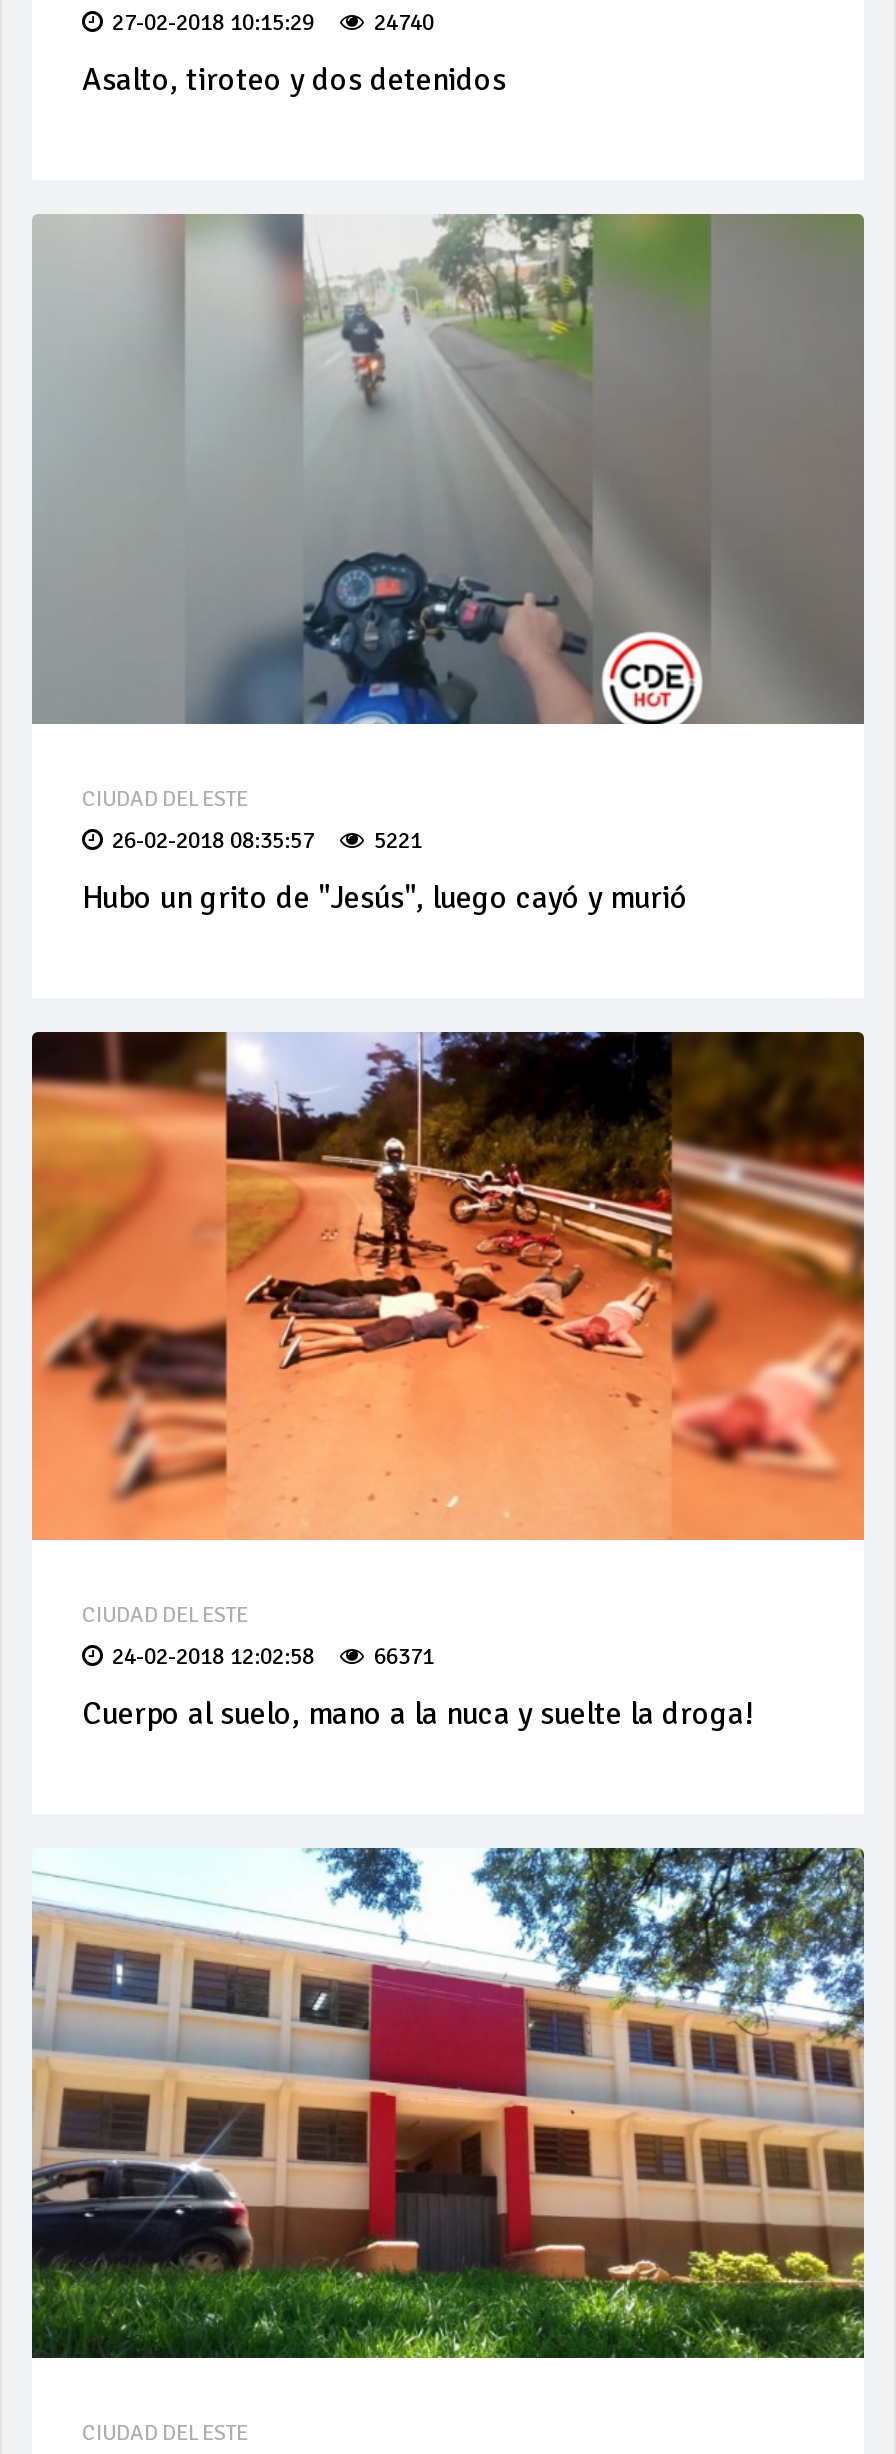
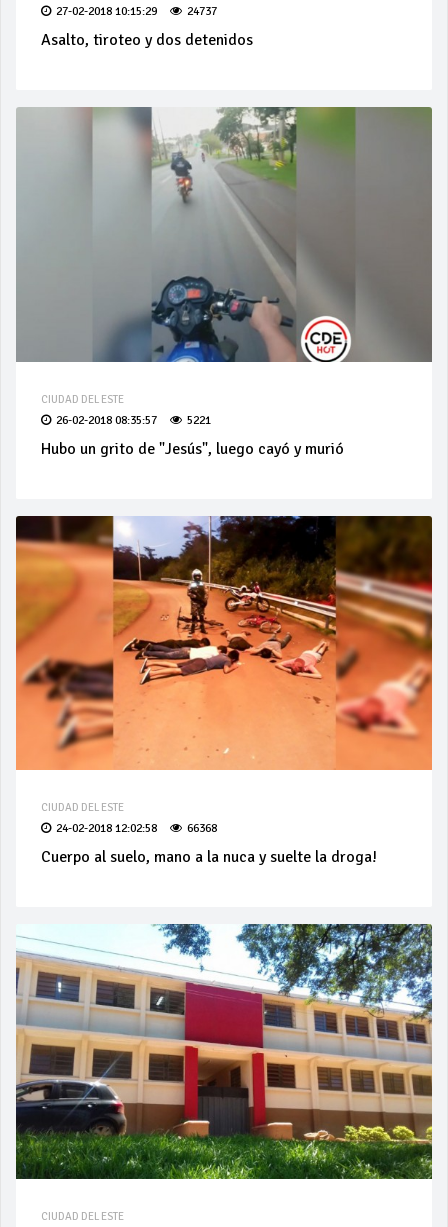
- 27-02-2018 10:15:29 24740
+ 27-02-2018 10:15:29 24737

- 24-02-2018 12:02:58 66371
+ 24-02-2018 12:02:58 66368
